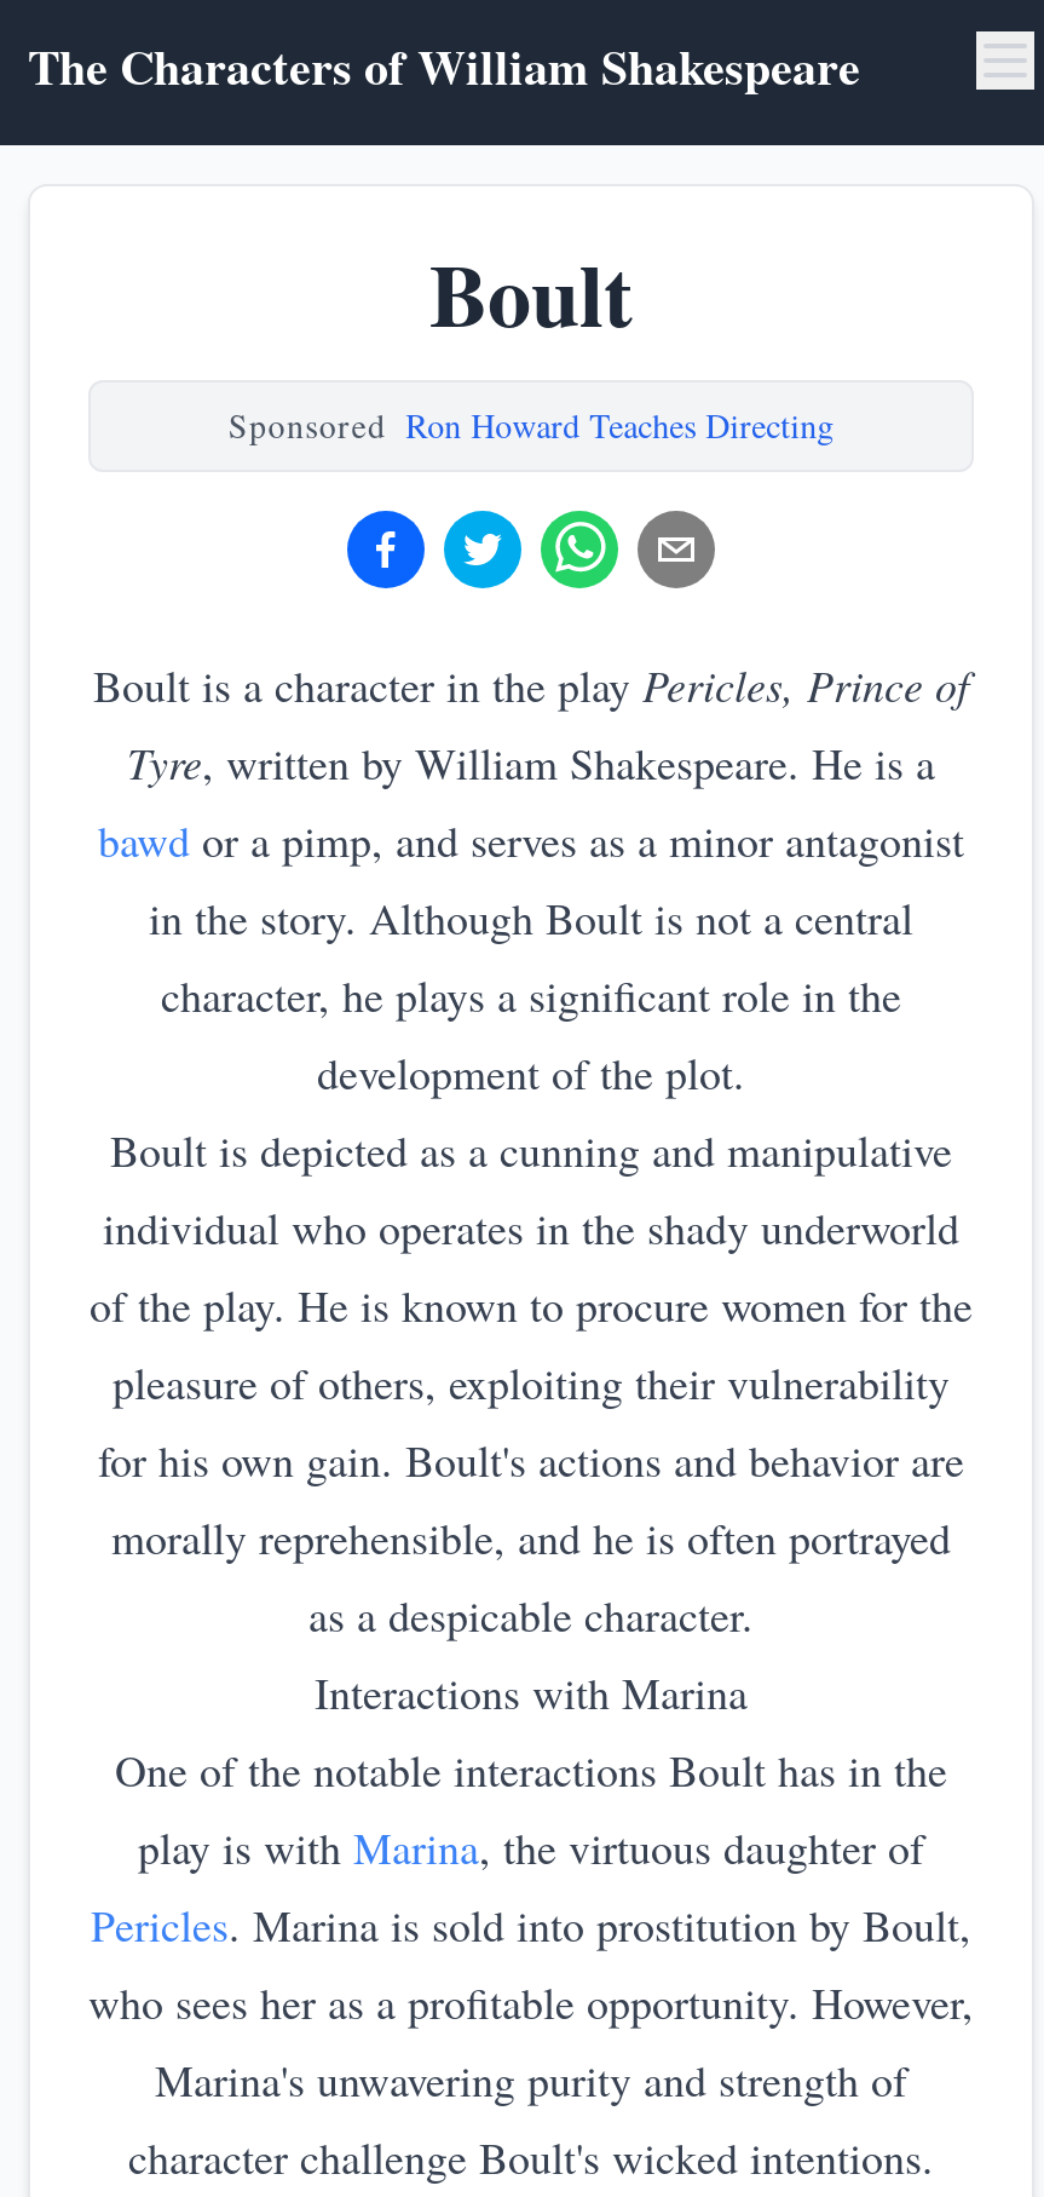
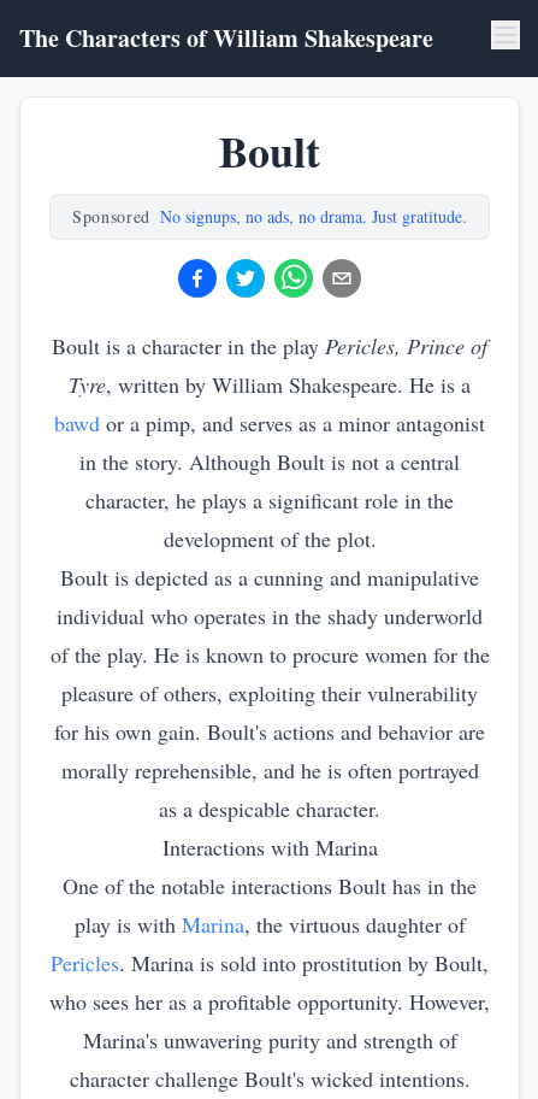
- Sponsored Ron Howard Teaches Directing
+ Sponsored No signups, no ads, no drama. Just gratitude.
